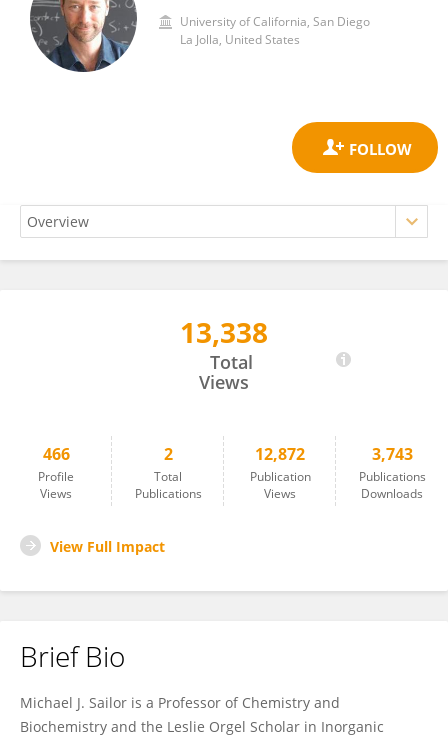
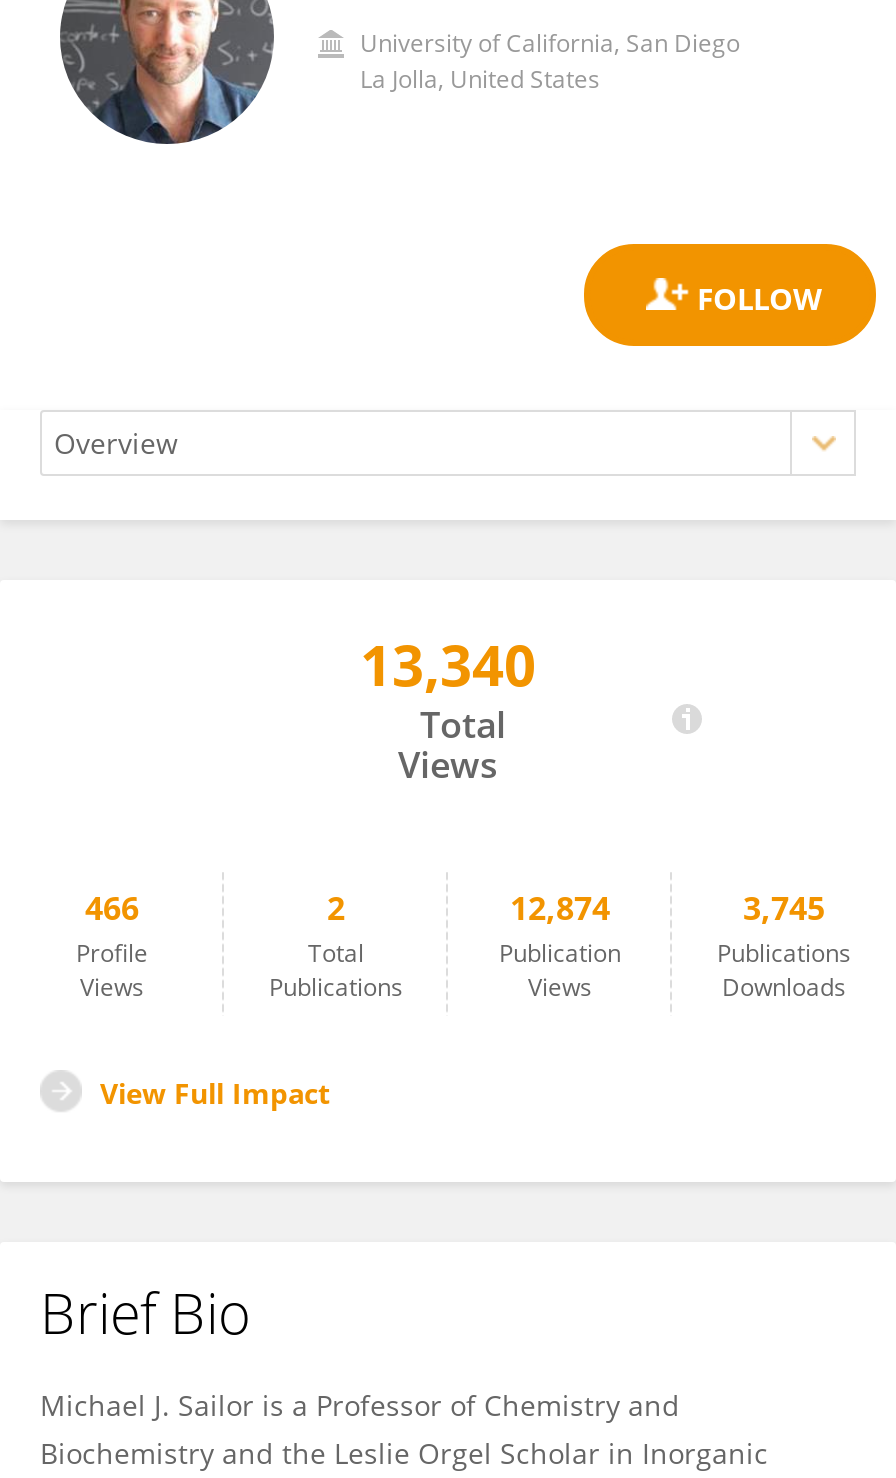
- 13,338
+ 13,340

- 12,872
+ 12,874

- 3,743
+ 3,745
